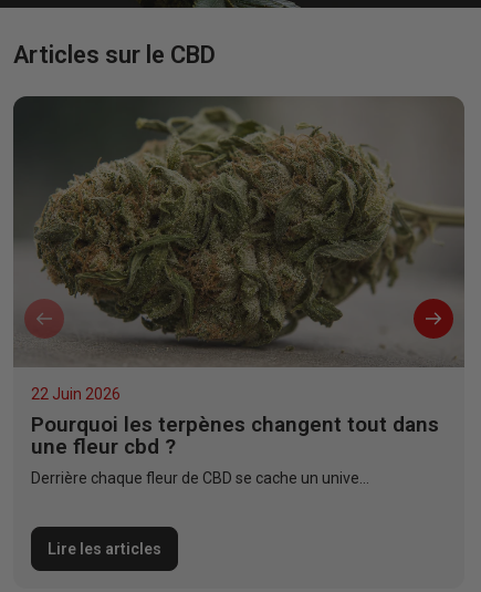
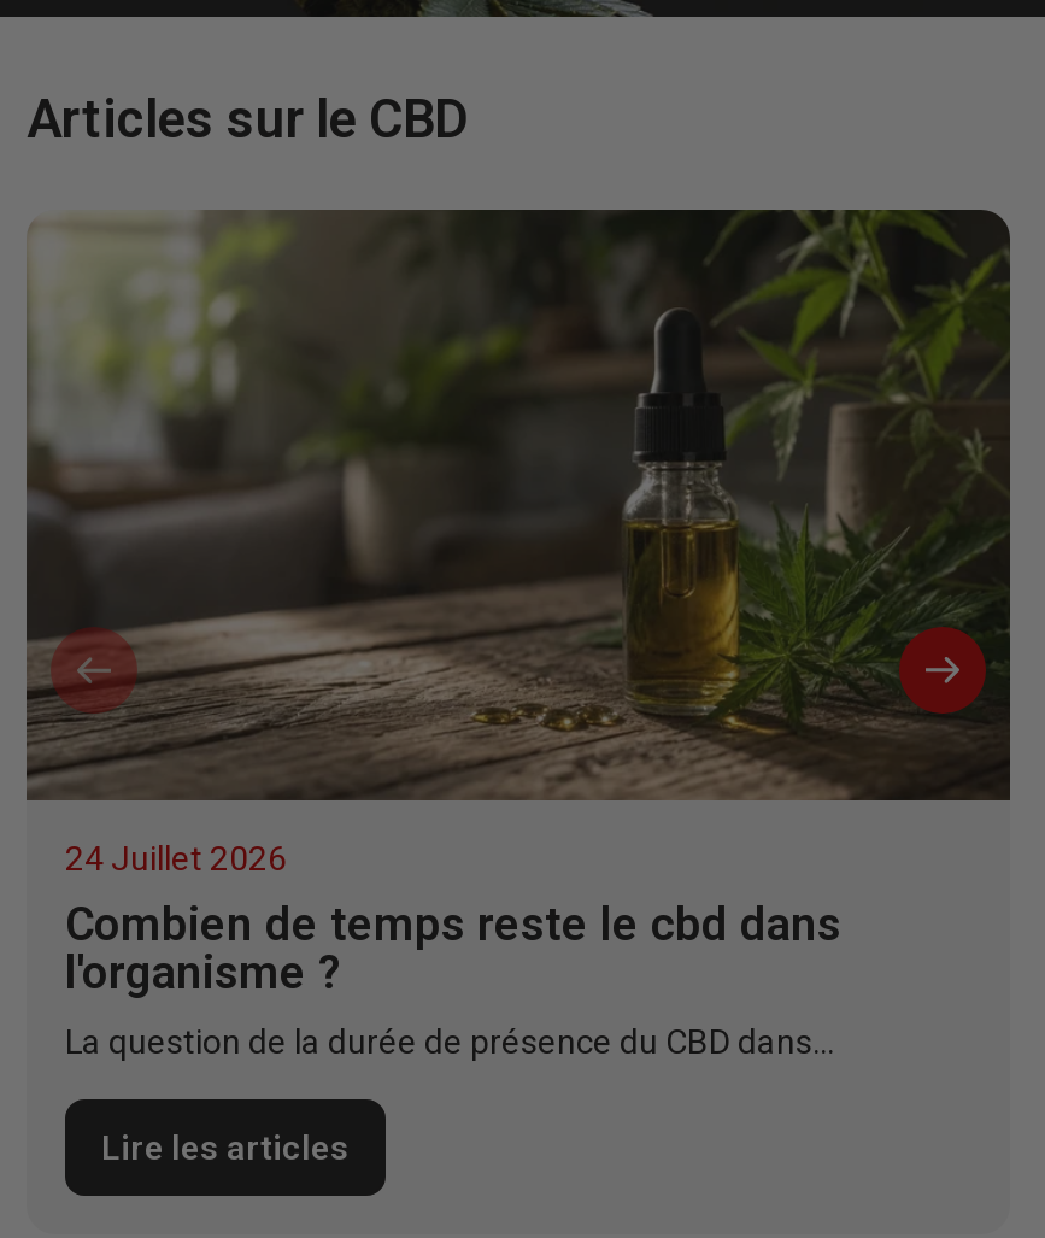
- [image]
- 22 Juin 2026
- Pourquoi les terpènes changent tout dans
- une fleur cbd ?
- Derrière chaque fleur de CBD se cache un unive...
+ [image]
+ 24 Juillet 2026
+ Combien de temps reste le cbd dans
+ l'organisme ?
+ La question de la durée de présence du CBD dans...
